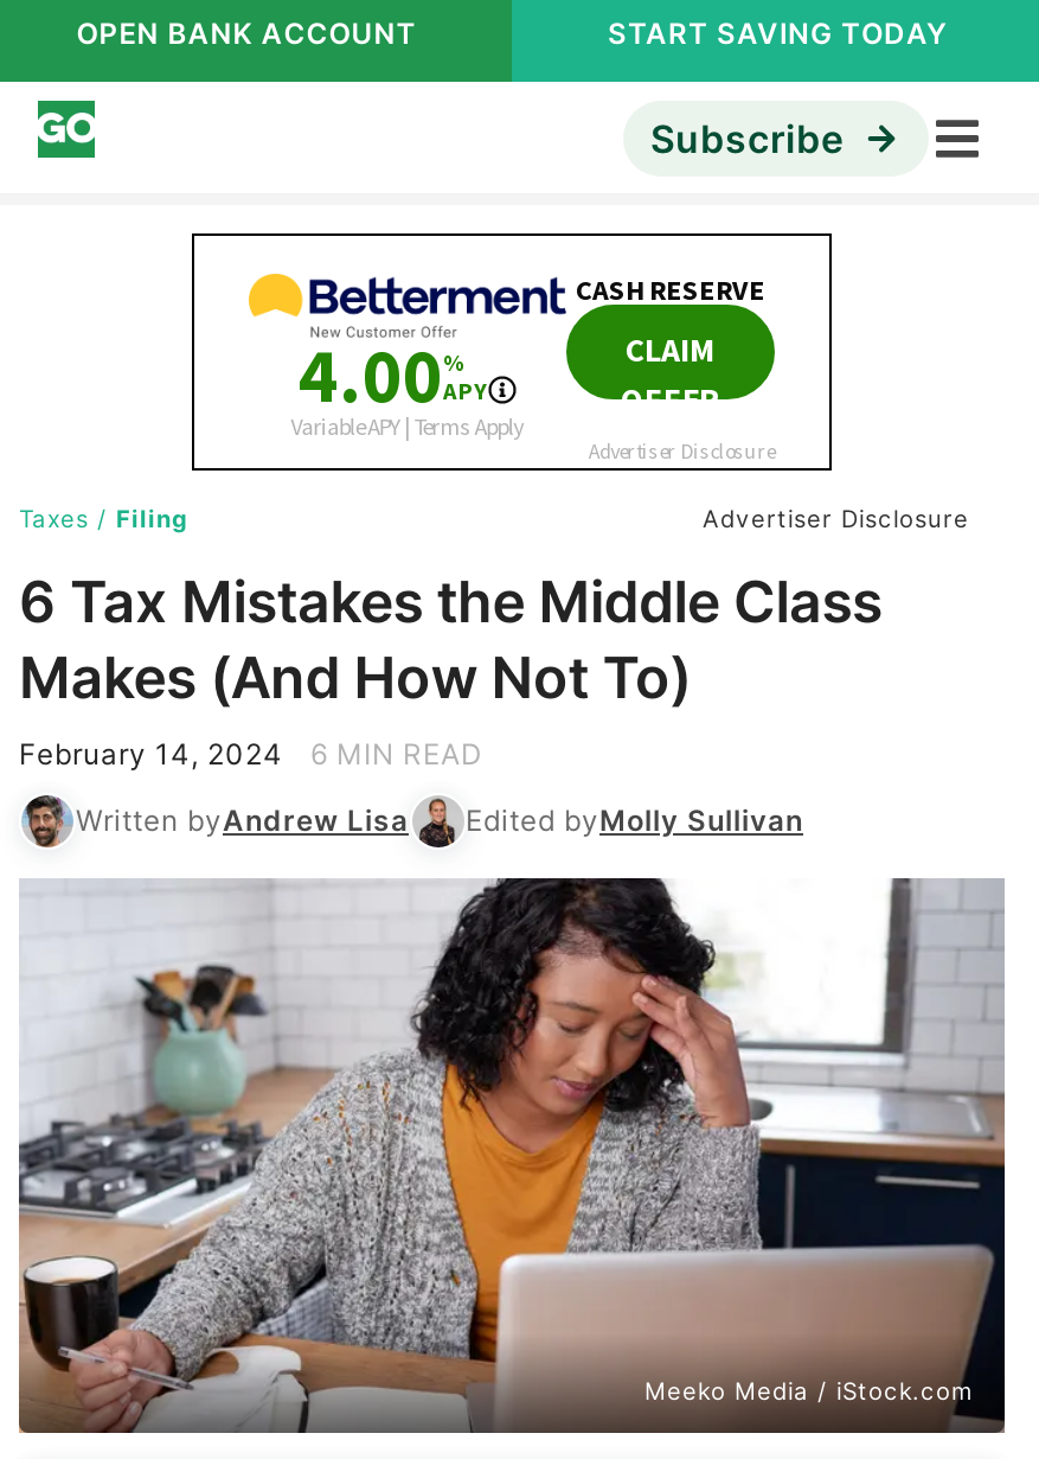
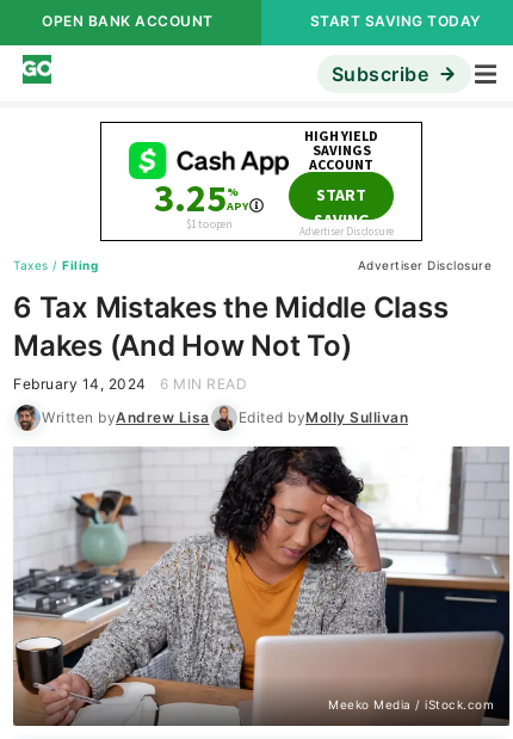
- [image]
+ [image]
